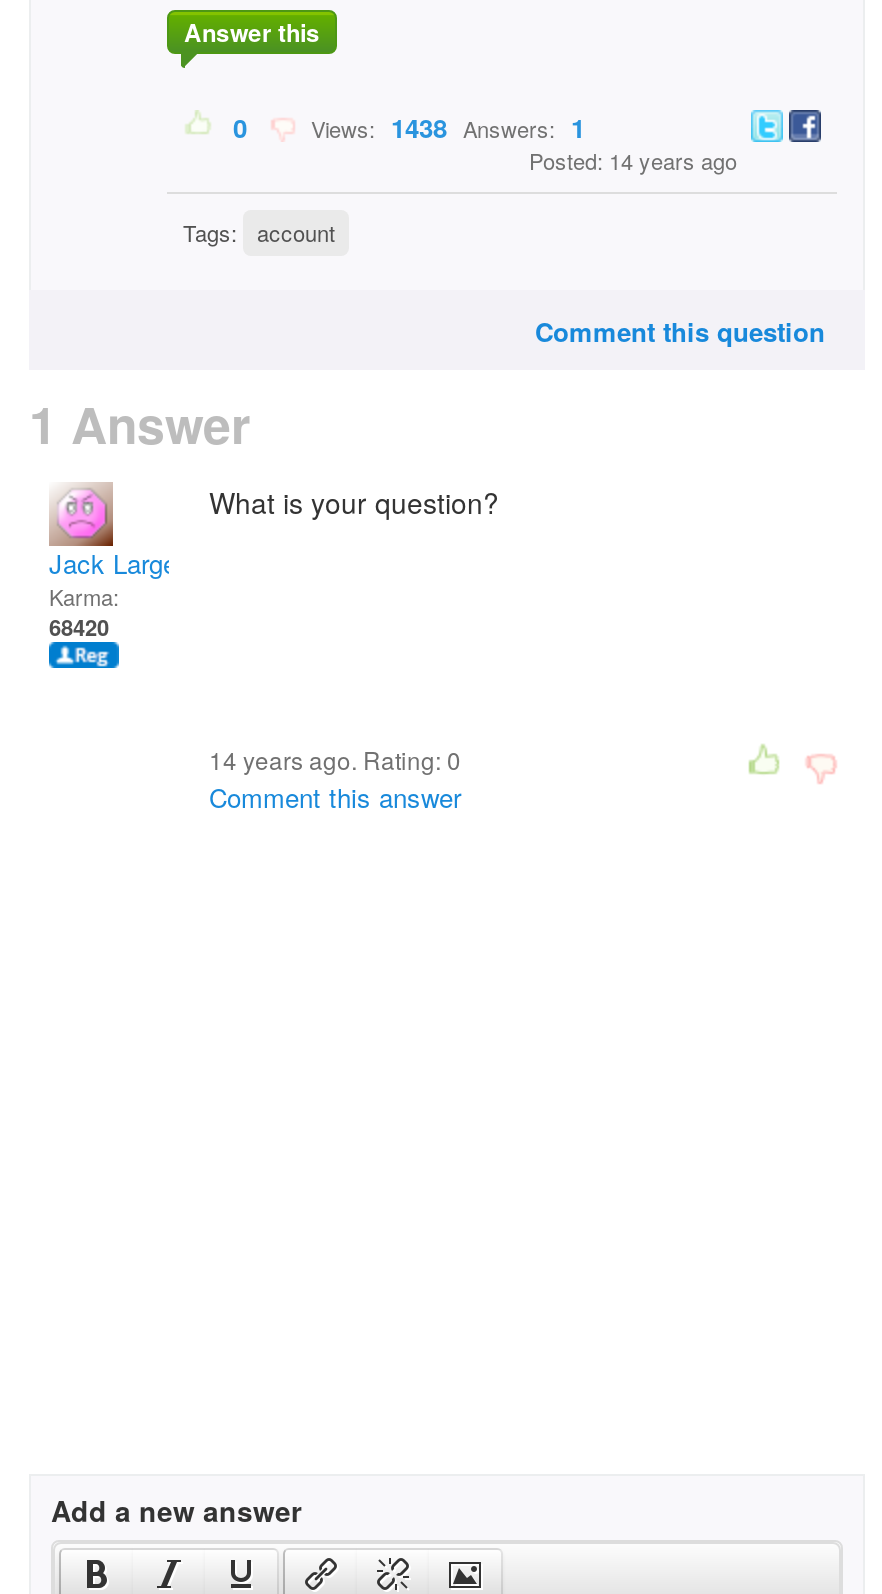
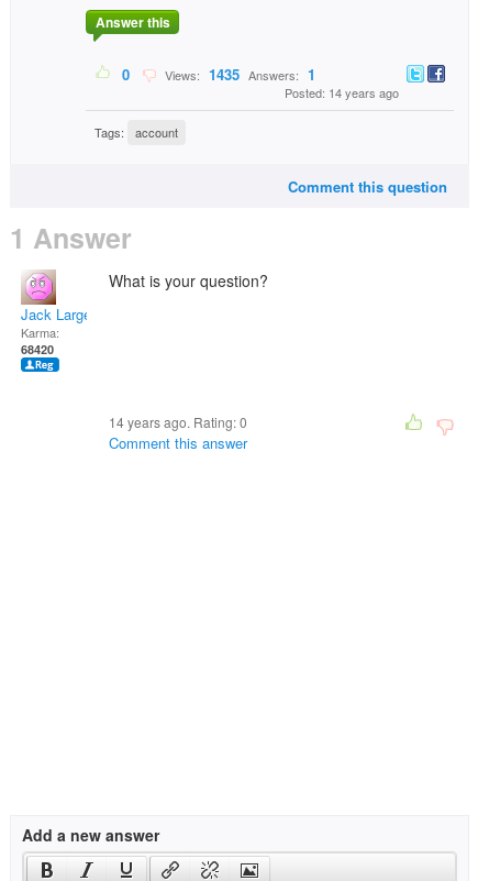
- Views: 1438 Answers: 1
+ Views: 1435 Answers: 1
